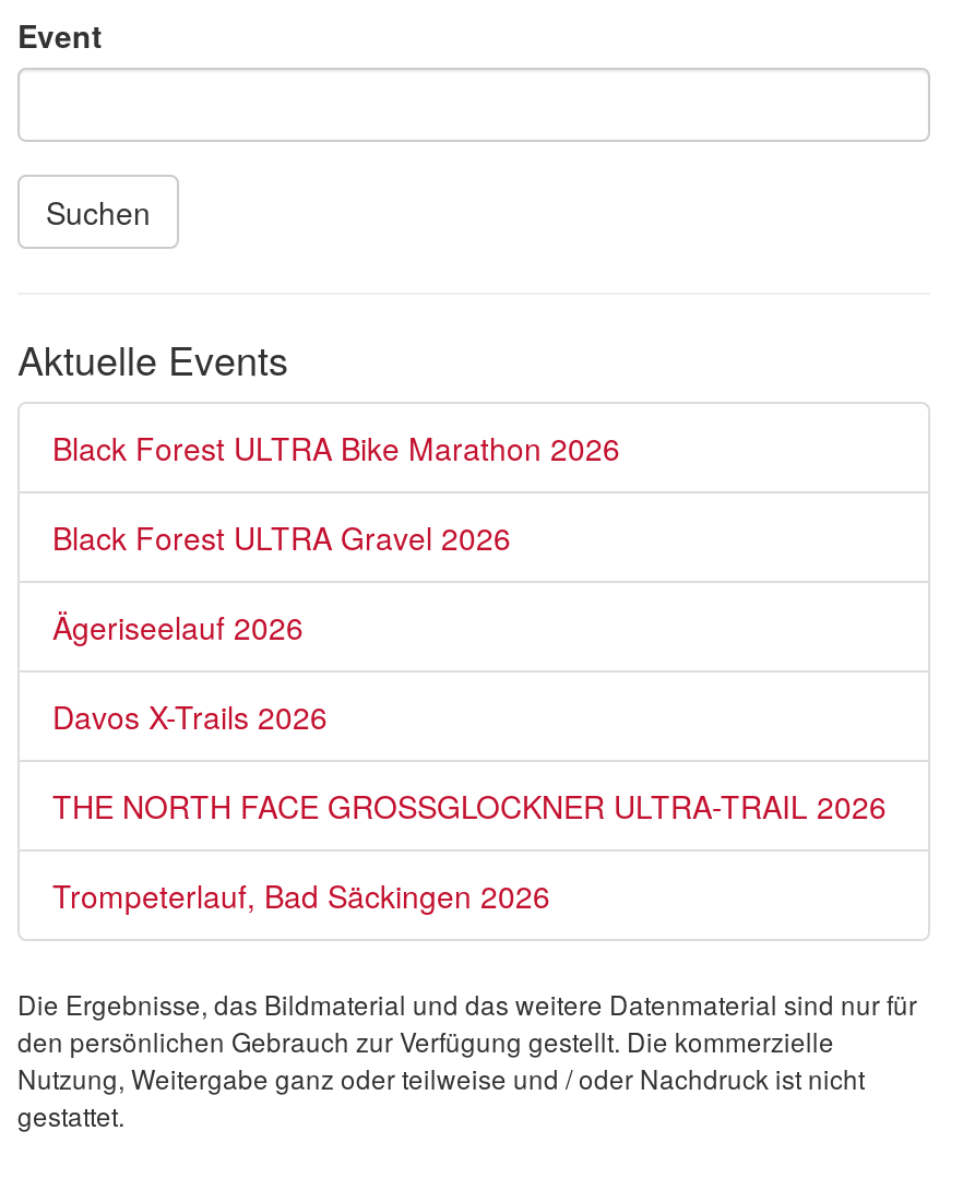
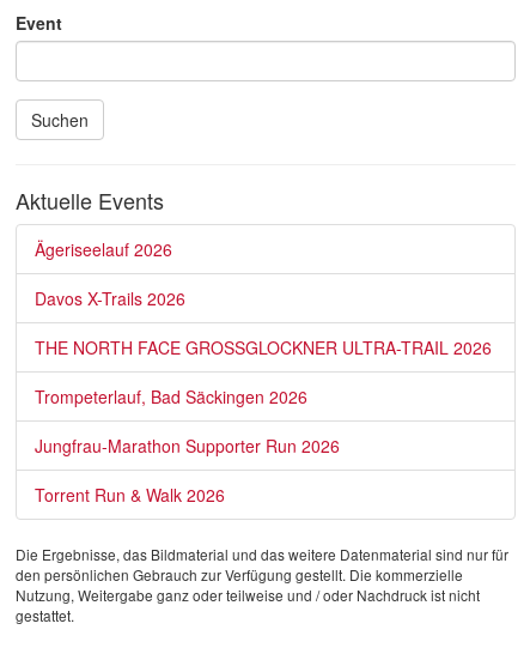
- Black Forest ULTRA Bike Marathon 2026
- Black Forest ULTRA Gravel 2026

moved up: Ägeriseelauf 2026 | Davos X-Trails 2026 | THE NORTH FACE GROSSGLOCKNER ULTRA-TRAIL 2026 | Trompeterlauf, Bad Säckingen 2026

+ Jungfrau-Marathon Supporter Run 2026
+ Torrent Run & Walk 2026
